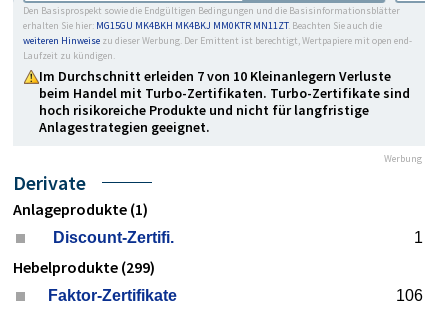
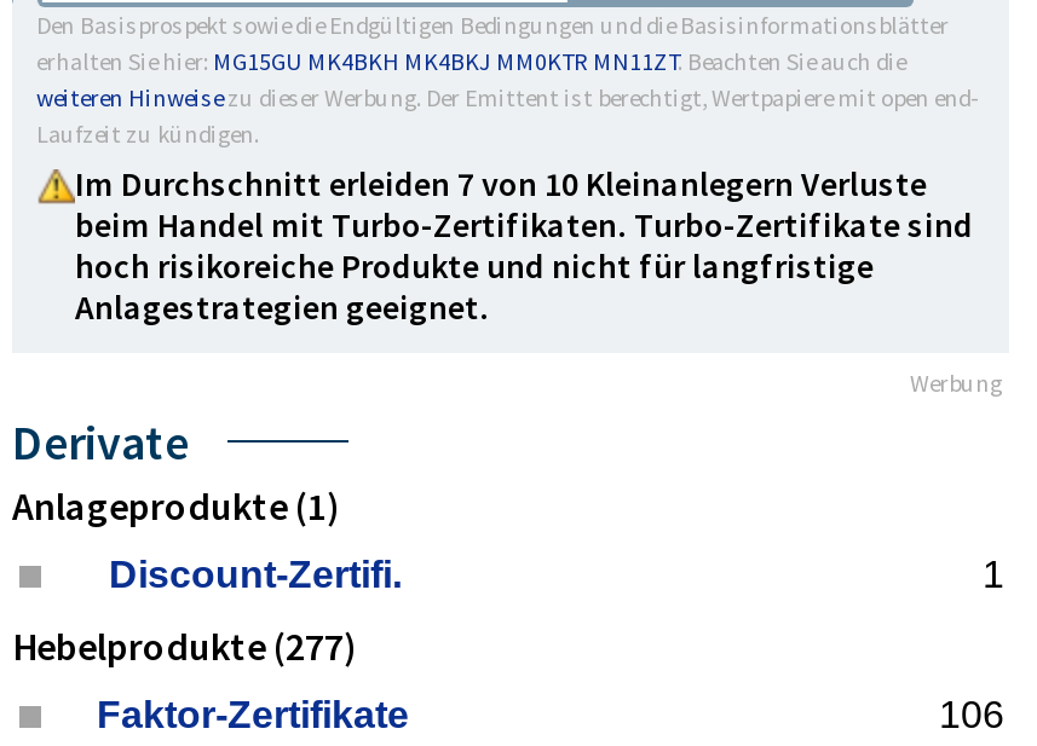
- Hebelprodukte (299)
+ Hebelprodukte (277)
